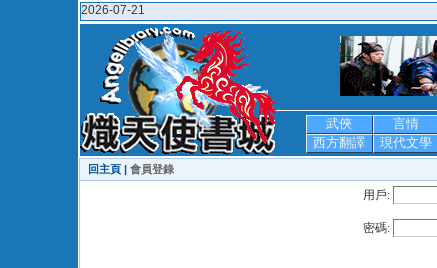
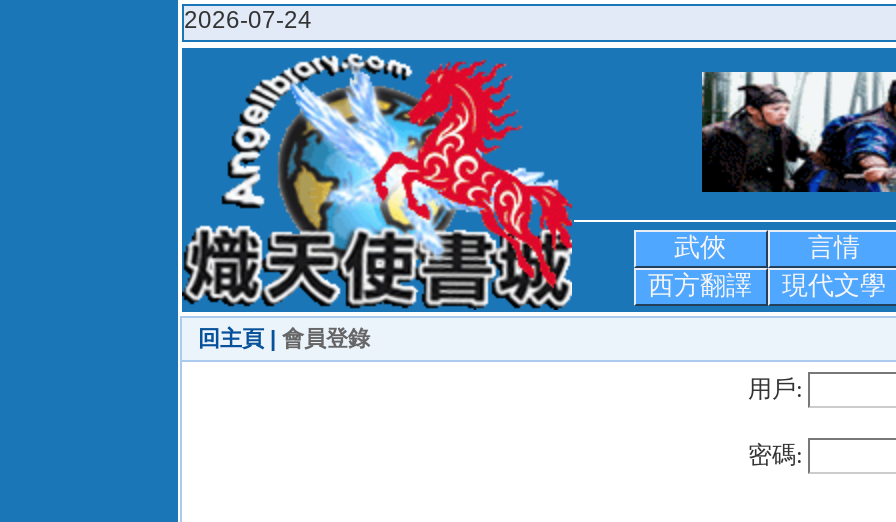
- 2026-07-21
+ 2026-07-24
